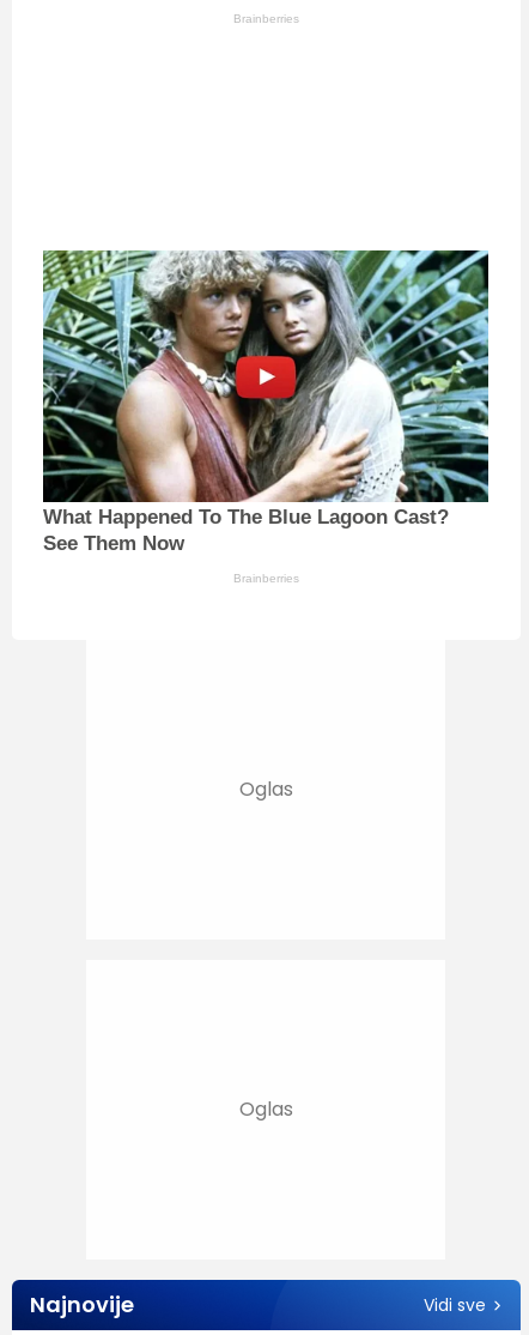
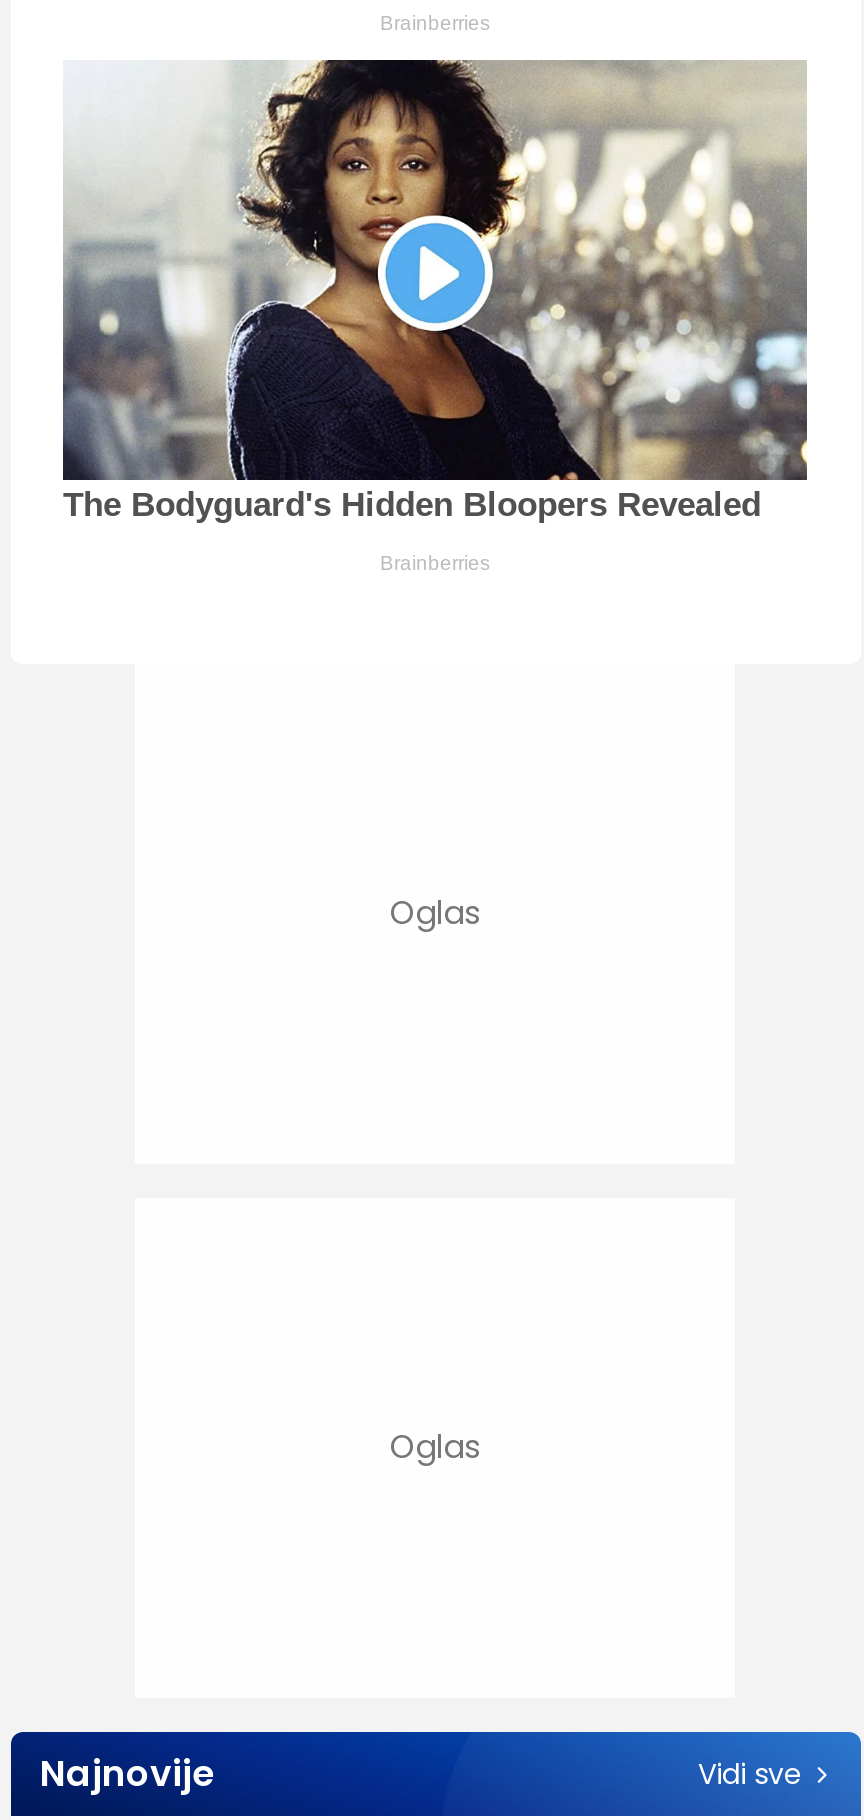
- [image]
- What Happened To The Blue Lagoon Cast?
- See Them Now
+ [image]
+ The Bodyguard's Hidden Bloopers Revealed
